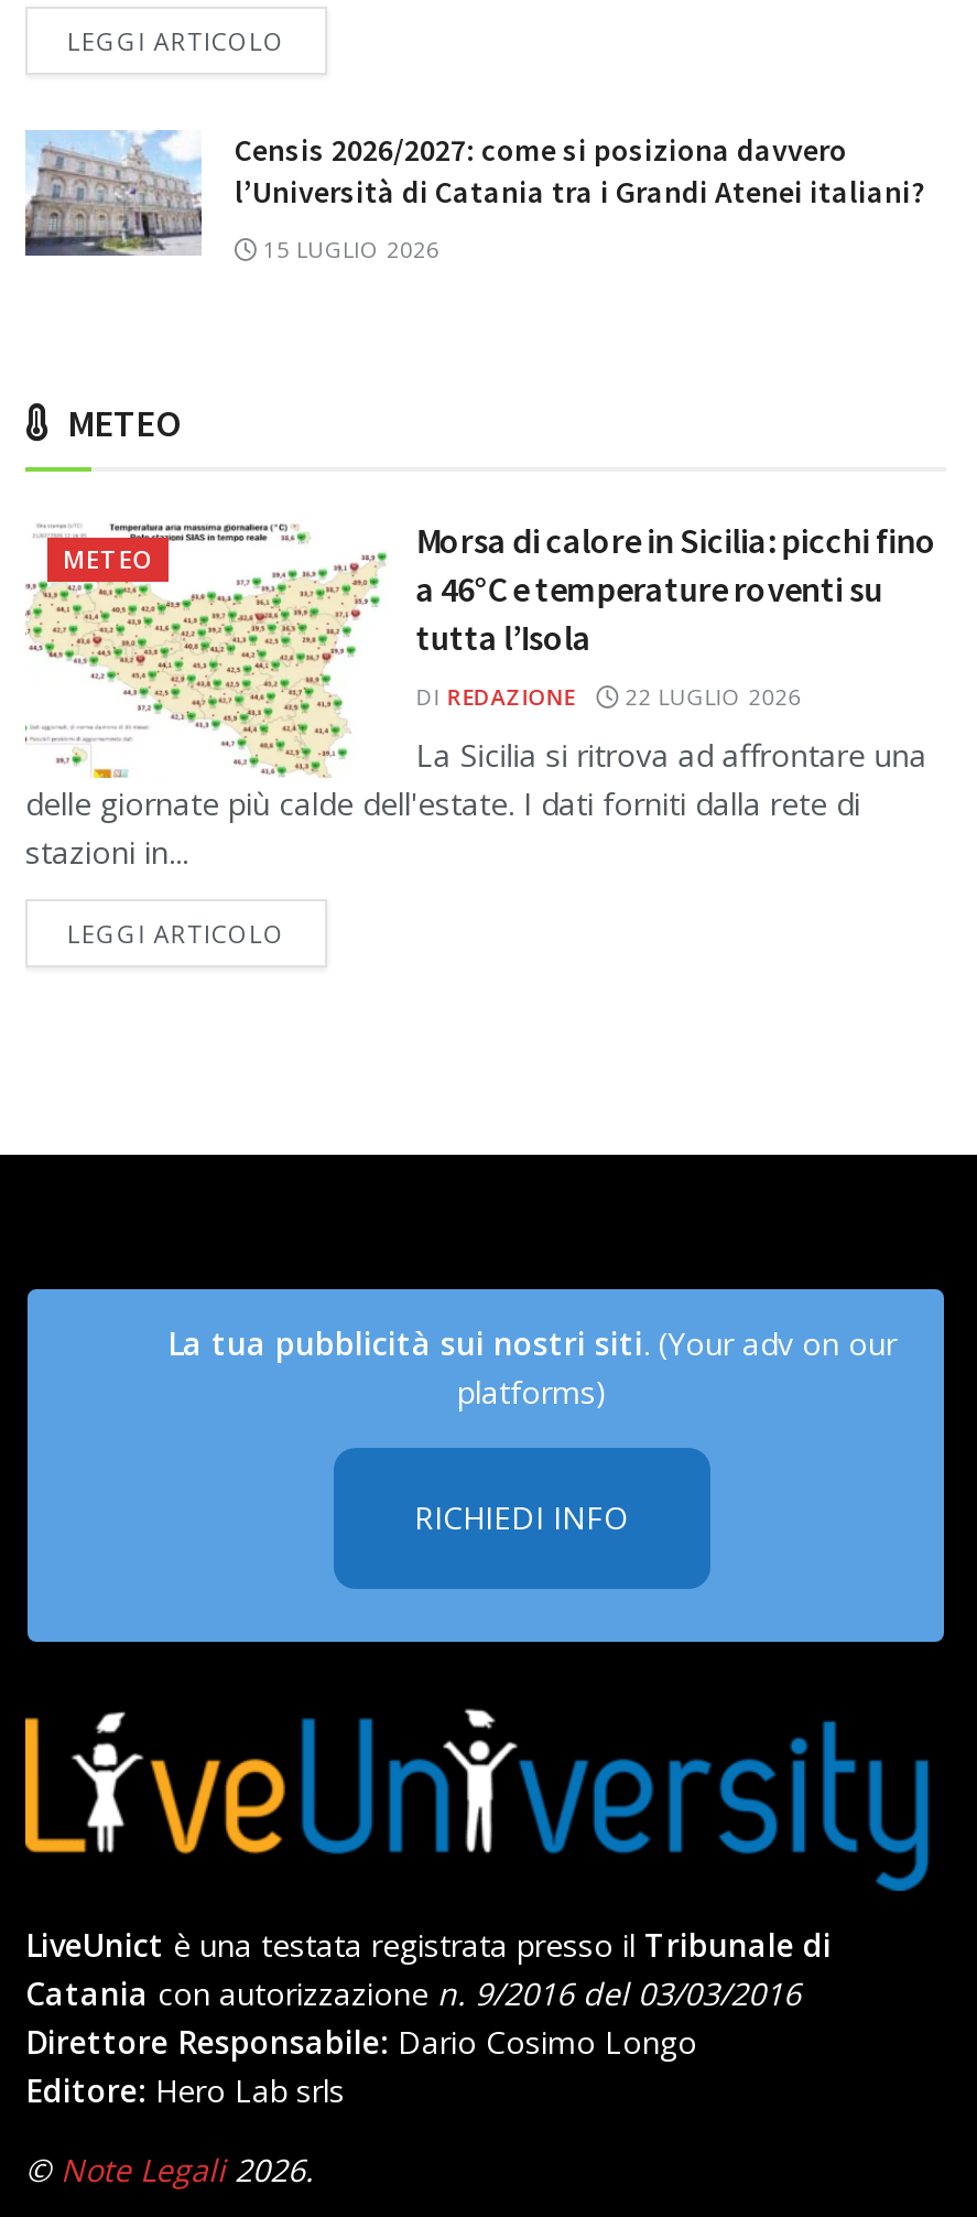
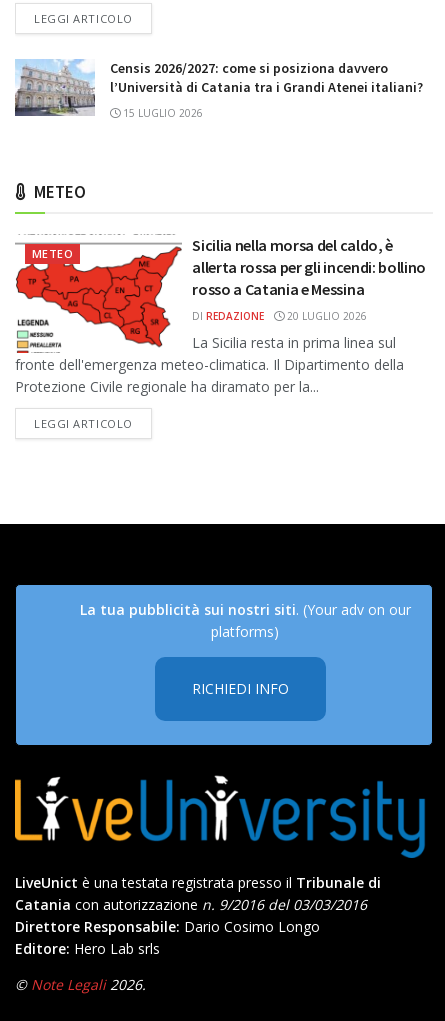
- [image]
- La Sicilia si ritrova ad affrontare una
- delle giornate più calde dell'estate. I dati forniti dalla rete di
- stazioni in...
+ [image]
+ La Sicilia resta in prima linea sul
+ fronte dell'emergenza meteo-climatica. Il Dipartimento della
+ Protezione Civile regionale ha diramato per la...

- Morsa di calore in Sicilia: picchi fino
- a 46°C e temperature roventi su
- tutta l’Isola
+ Sicilia nella morsa del caldo, è
+ allerta rossa per gli incendi: bollino
+ rosso a Catania e Messina

- DI REDAZIONE 22 LUGLIO 2026
+ DI REDAZIONE 20 LUGLIO 2026
